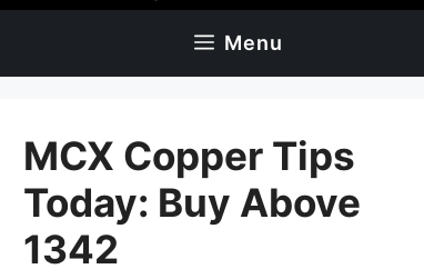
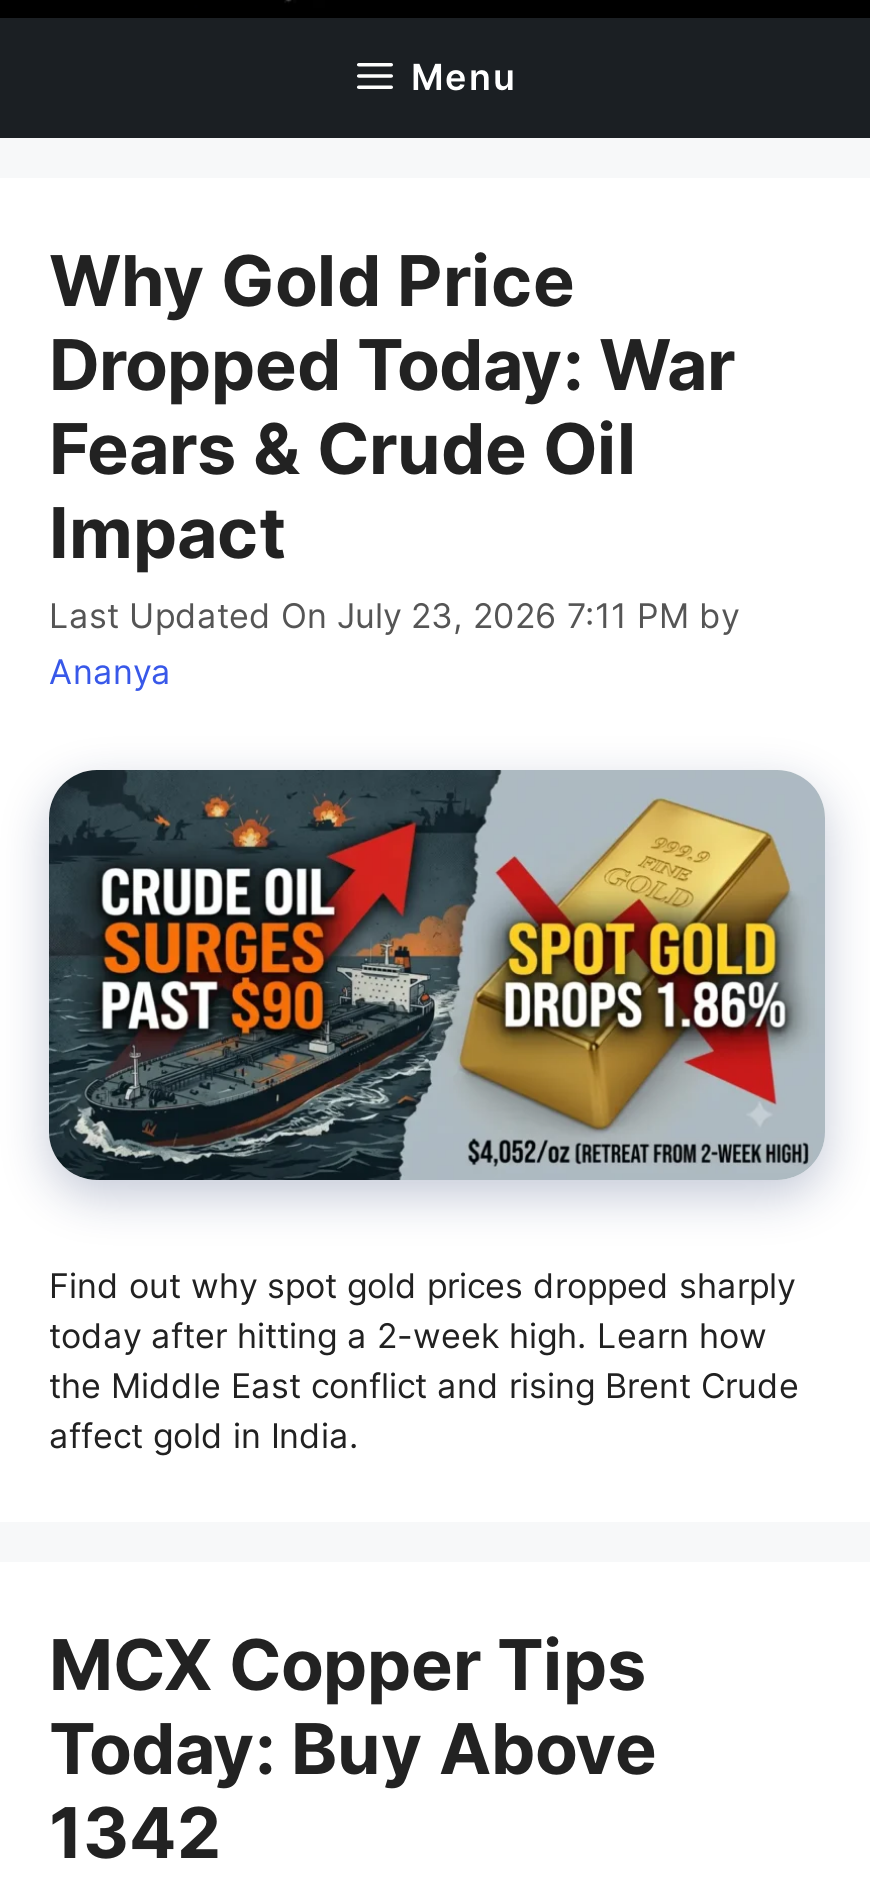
+ [image]
+ Find out why spot gold prices dropped sharply
+ today after hitting a 2-week high. Learn how
+ the Middle East conflict and rising Brent Crude
+ affect gold in India.

+ Why Gold Price
+ Dropped Today: War
+ Fears & Crude Oil
+ Impact
+ Last Updated On July 23, 2026 7:11 PM by
+ Ananya
